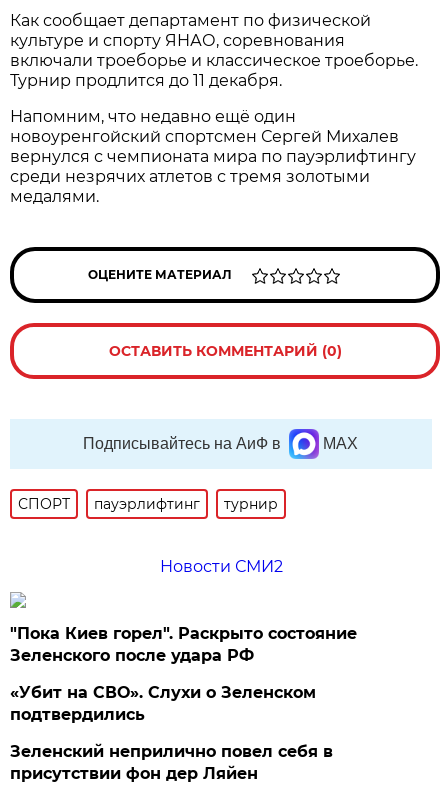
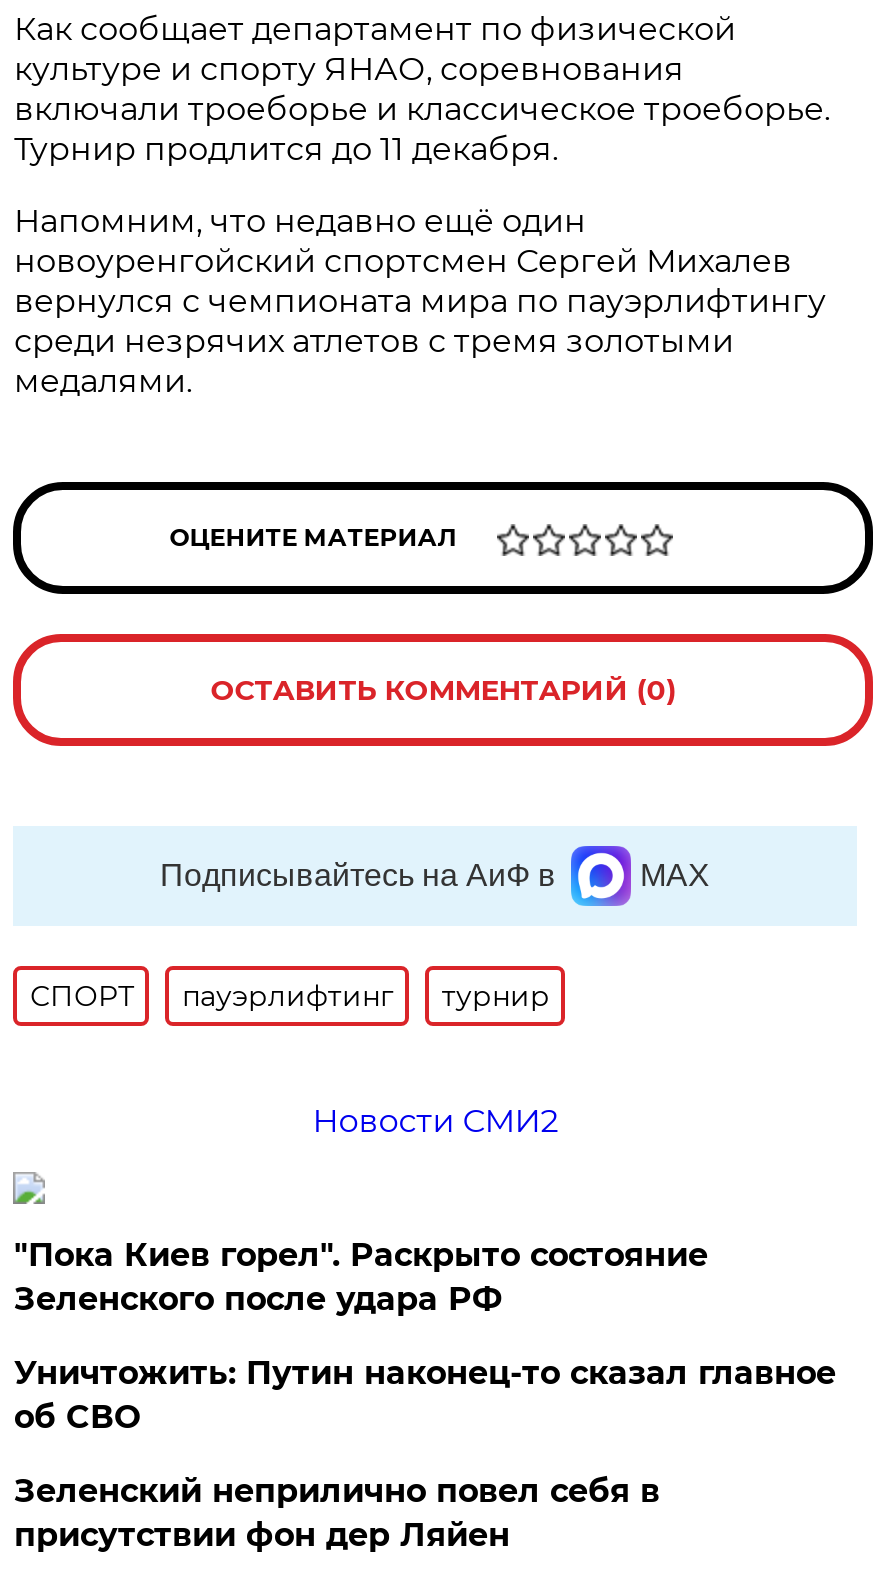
- «Убит на СВО». Слухи о Зеленском
- подтвердились
+ Уничтожить: Путин наконец-то сказал главное
+ об СВО
